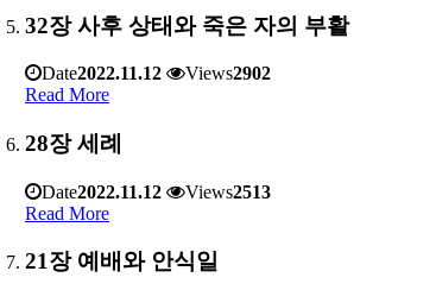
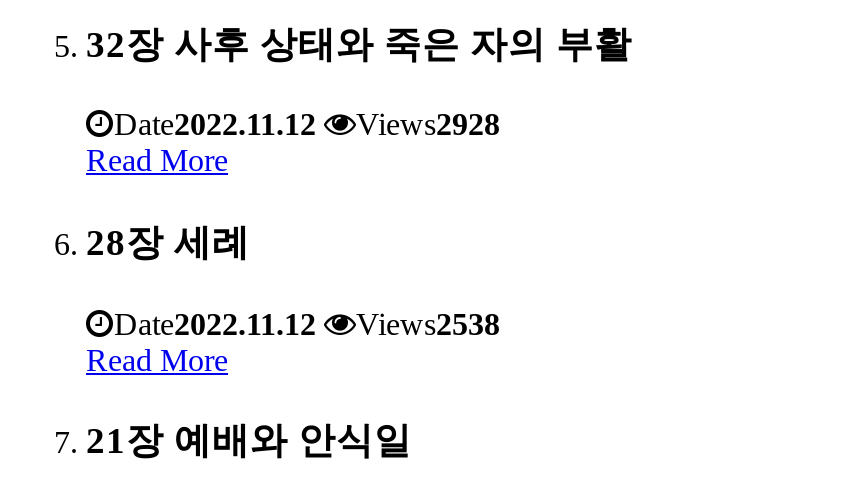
- Date2022.11.12 Views2902
+ Date2022.11.12 Views2928

- Date2022.11.12 Views2513
+ Date2022.11.12 Views2538
